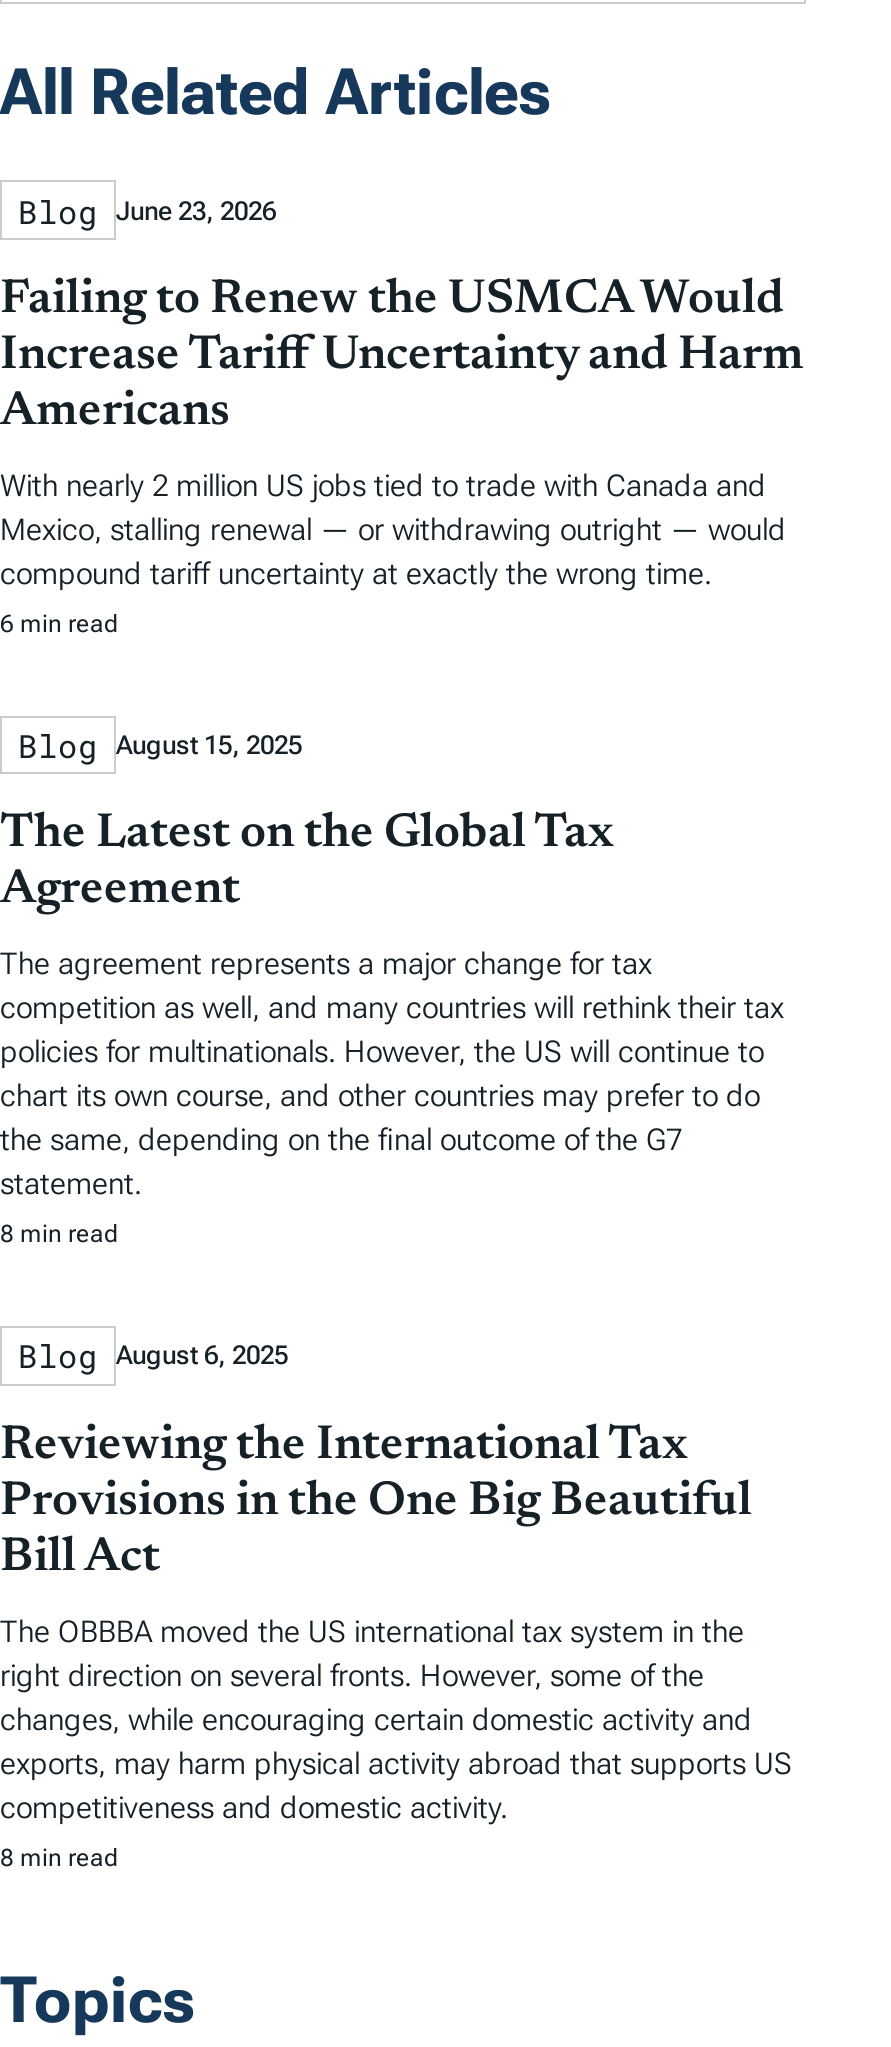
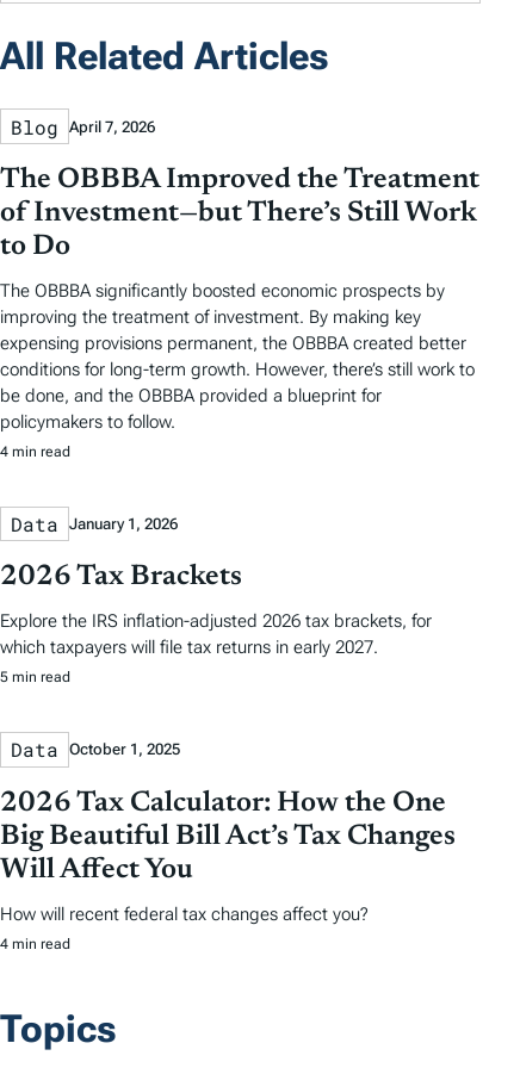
- Blog June 23, 2026
+ Blog April 7, 2026

- Failing to Renew the USMCA Would
- Increase Tariff Uncertainty and Harm
- Americans
+ The OBBBA Improved the Treatment
+ of Investment—but There’s Still Work
+ to Do

- With nearly 2 million US jobs tied to trade with Canada and
- Mexico, stalling renewal — or withdrawing outright — would
- compound tariff uncertainty at exactly the wrong time.
+ The OBBBA significantly boosted economic prospects by
+ improving the treatment of investment. By making key
+ expensing provisions permanent, the OBBBA created better
+ conditions for long-term growth. However, there’s still work to
+ be done, and the OBBBA provided a blueprint for
+ policymakers to follow.

- 6 min read
+ 4 min read

- Blog August 15, 2025
+ Data January 1, 2026

- The Latest on the Global Tax
- Agreement
+ 2026 Tax Brackets

- The agreement represents a major change for tax
- competition as well, and many countries will rethink their tax
- policies for multinationals. However, the US will continue to
- chart its own course, and other countries may prefer to do
- the same, depending on the final outcome of the G7
- statement.
+ Explore the IRS inflation-adjusted 2026 tax brackets, for
+ which taxpayers will file tax returns in early 2027.

- 8 min read
+ 5 min read

- Blog August 6, 2025
+ Data October 1, 2025

- Reviewing the International Tax
- Provisions in the One Big Beautiful
- Bill Act
+ 2026 Tax Calculator: How the One
+ Big Beautiful Bill Act’s Tax Changes
+ Will Affect You

- The OBBBA moved the US international tax system in the
- right direction on several fronts. However, some of the
- changes, while encouraging certain domestic activity and
- exports, may harm physical activity abroad that supports US
- competitiveness and domestic activity.
+ How will recent federal tax changes affect you?

- 8 min read
+ 4 min read
